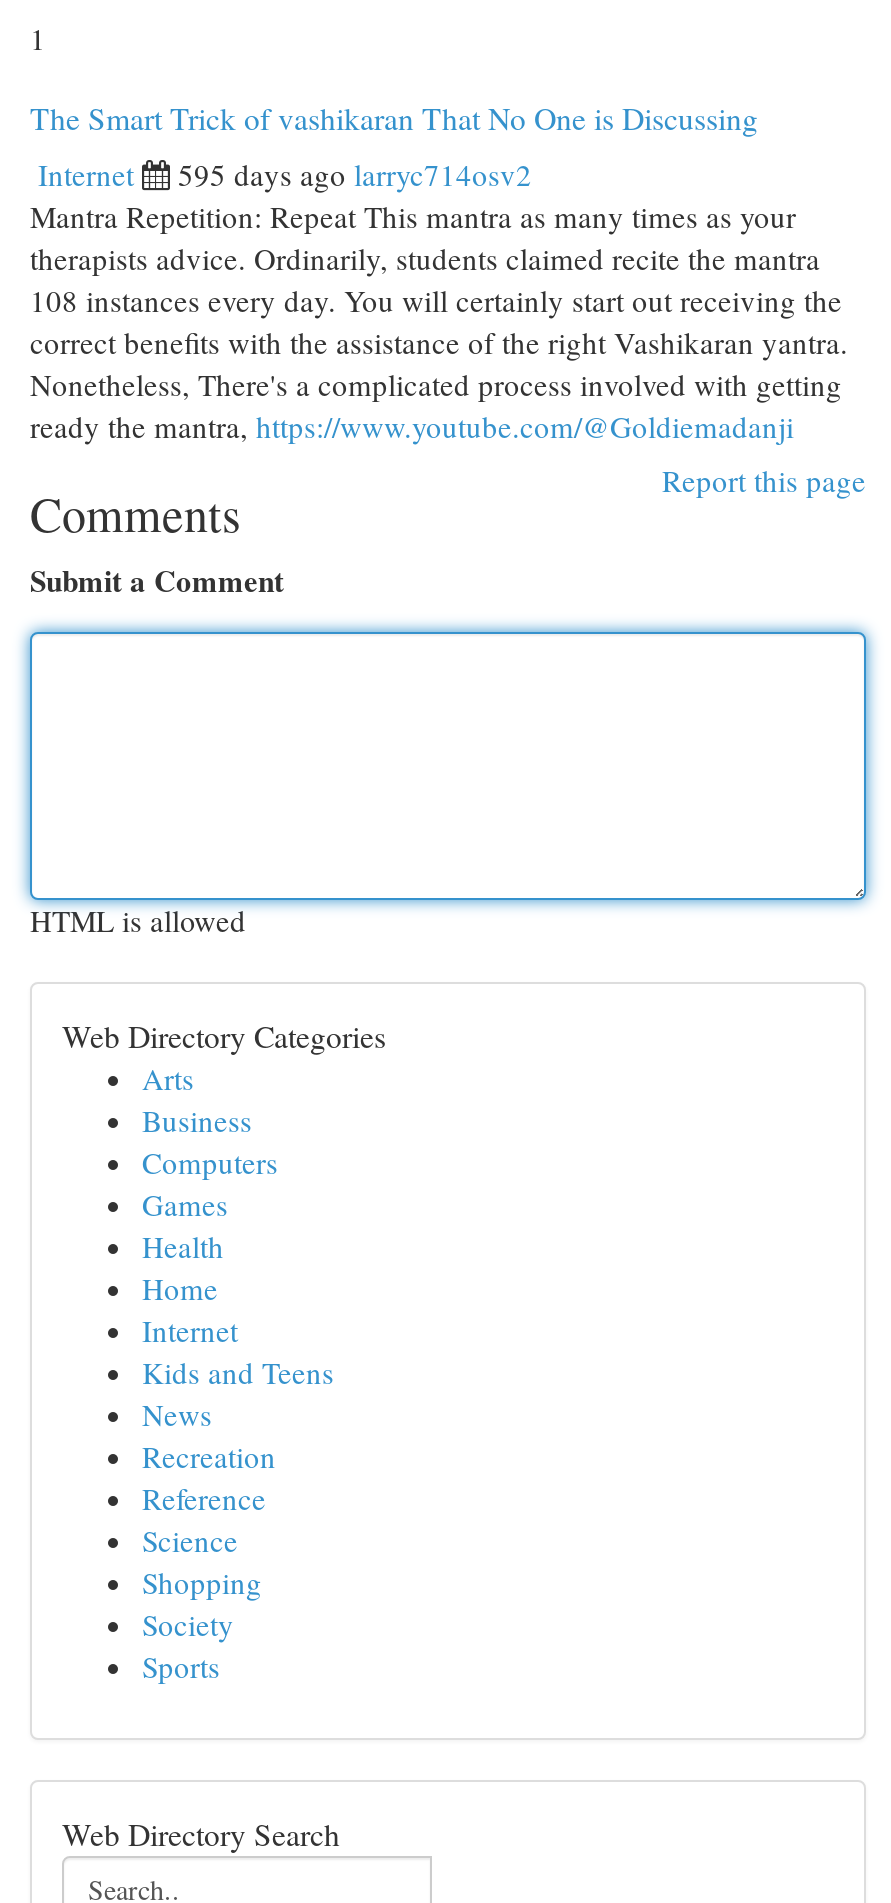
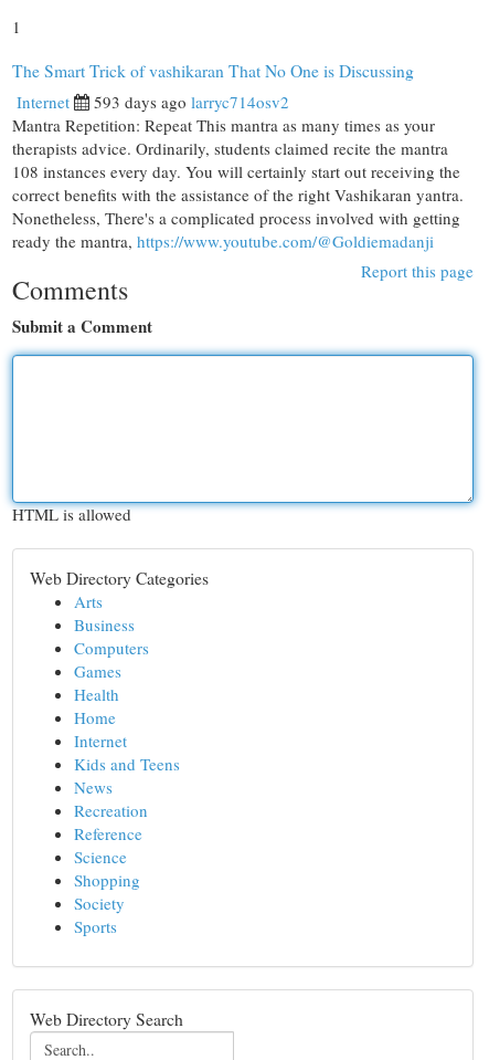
- 595 days ago larryc714osv2
+ 593 days ago larryc714osv2
